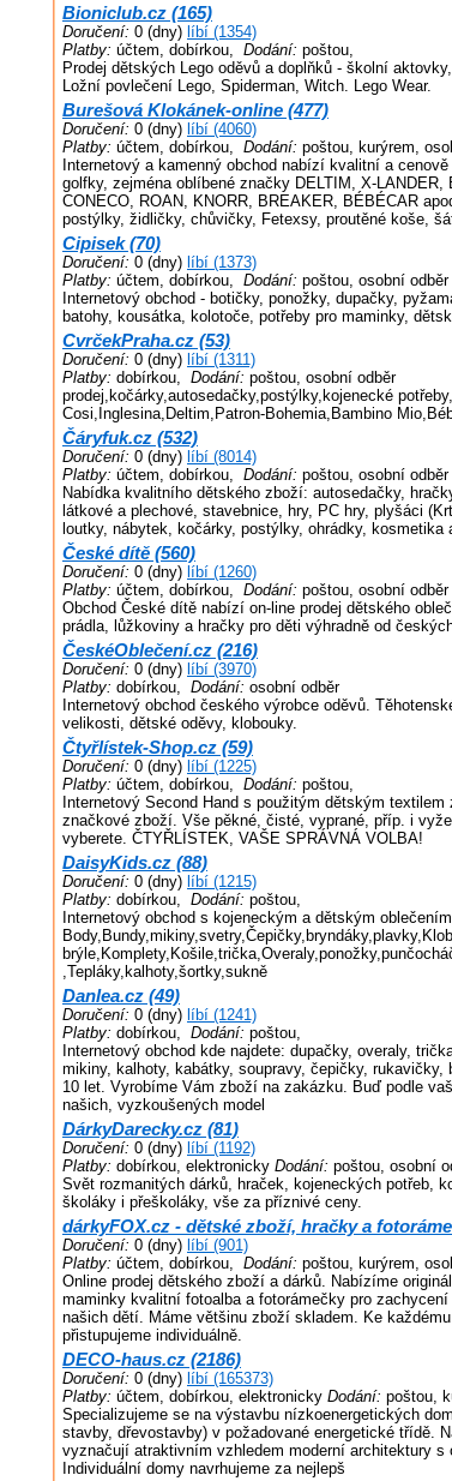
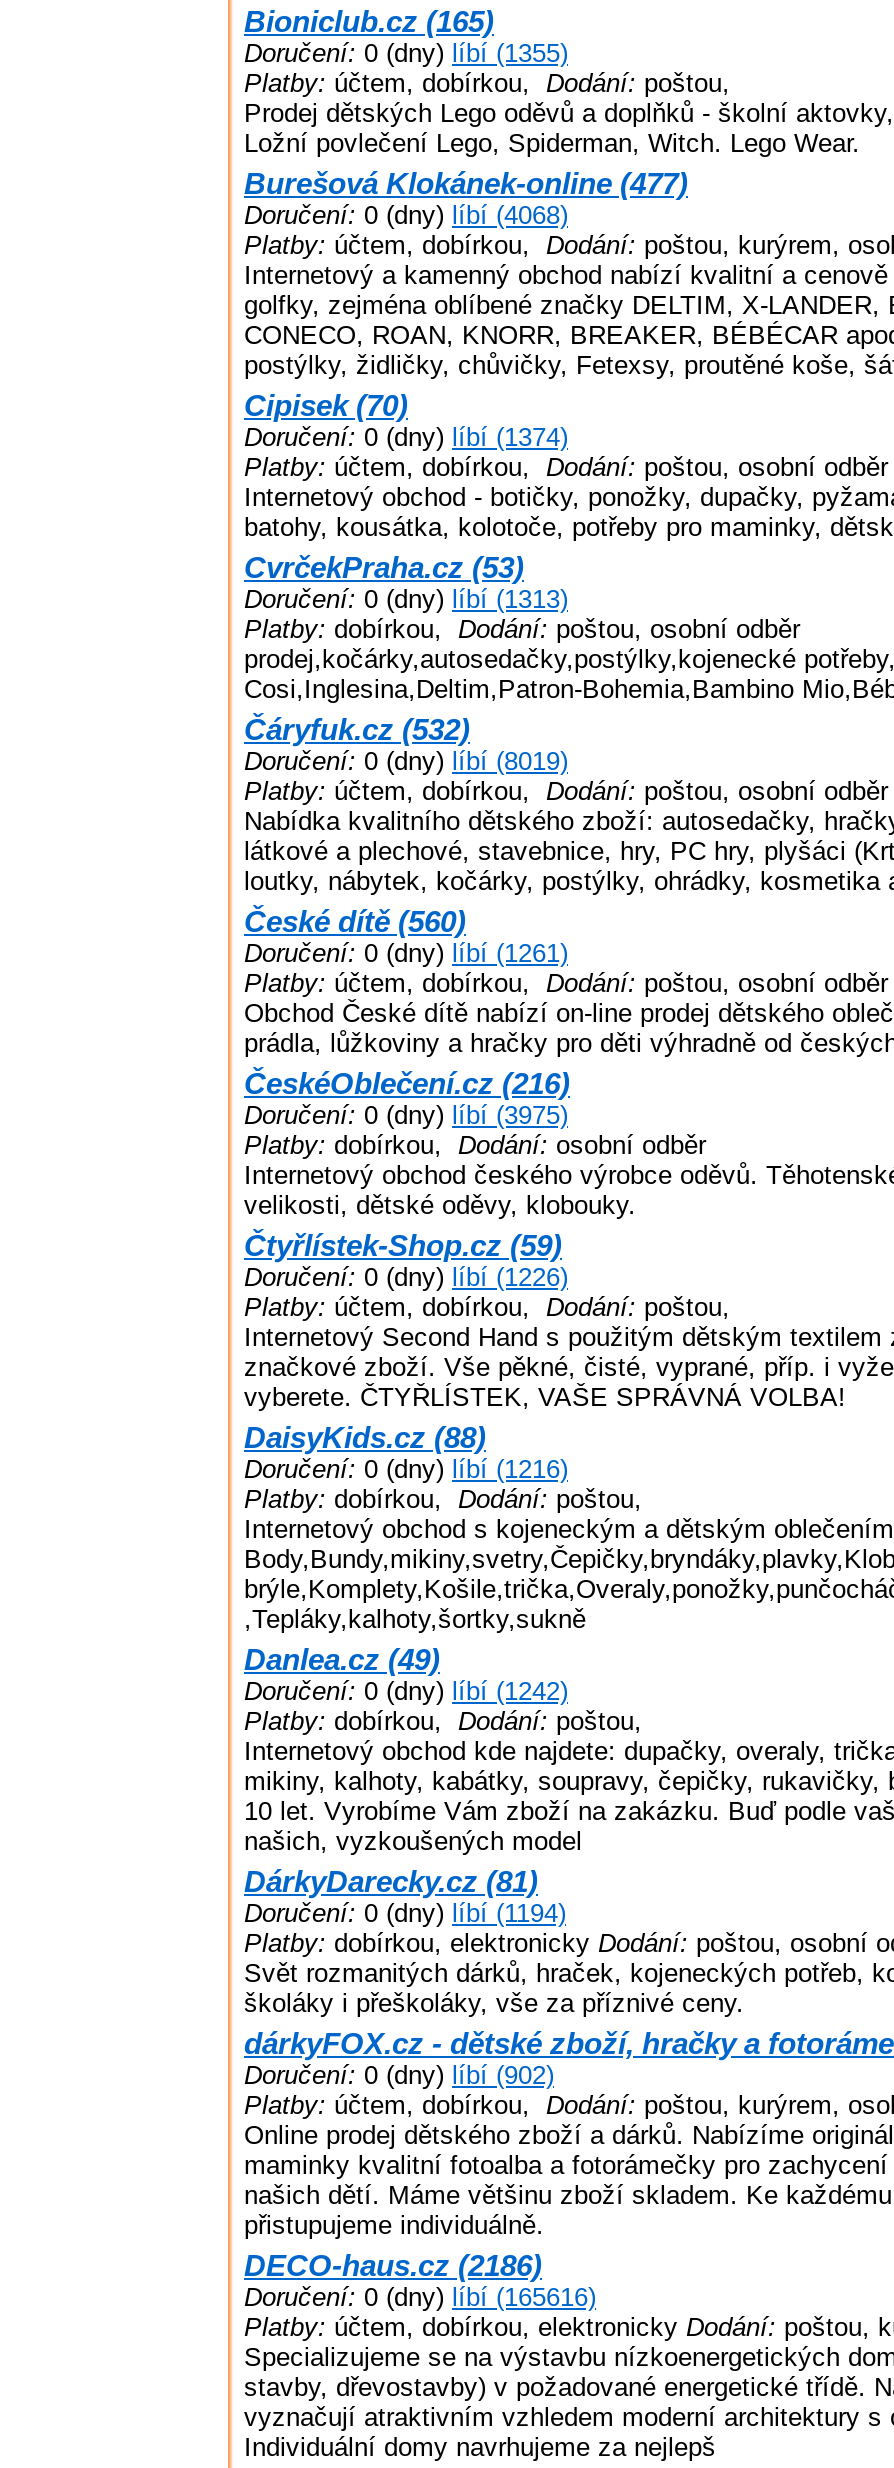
- Doručení: 0 (dny) líbí (1354)
+ Doručení: 0 (dny) líbí (1355)

- Doručení: 0 (dny) líbí (4060)
+ Doručení: 0 (dny) líbí (4068)

- Doručení:0 (dny) líbí (1373)
+ Doručení:0 (dny) líbí (1374)

- Doručení: 0 (dny) líbí (1311)
+ Doručení: 0 (dny) líbí (1313)

- Doručení: 0 (dny) líbí (8014)
+ Doručení: 0 (dny) líbí (8019)

- Doručení: 0 (dny) líbí (1260)
+ Doručení: 0 (dny) líbí (1261)

- Doručení: 0 (dny) líbí (3970)
+ Doručení: 0 (dny) líbí (3975)

- Doručení: 0 (dny) líbí (1225)
+ Doručení: 0 (dny) líbí (1226)

- Doručení: 0 (dny) líbí (1215)
+ Doručení: 0 (dny) líbí (1216)

- Doručení: 0 (dny) líbí (1241)
+ Doručení: 0 (dny) líbí (1242)

- Doručení: 0 (dny) líbí (1192)
+ Doručení: 0 (dny) líbí (1194)

- Doručení: 0 (dny) líbí (901)
+ Doručení: 0 (dny) líbí (902)

- Doručení: 0 (dny) líbí (165373)
+ Doručení: 0 (dny) líbí (165616)
